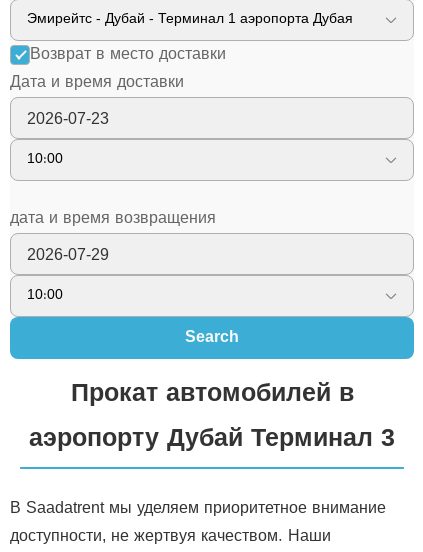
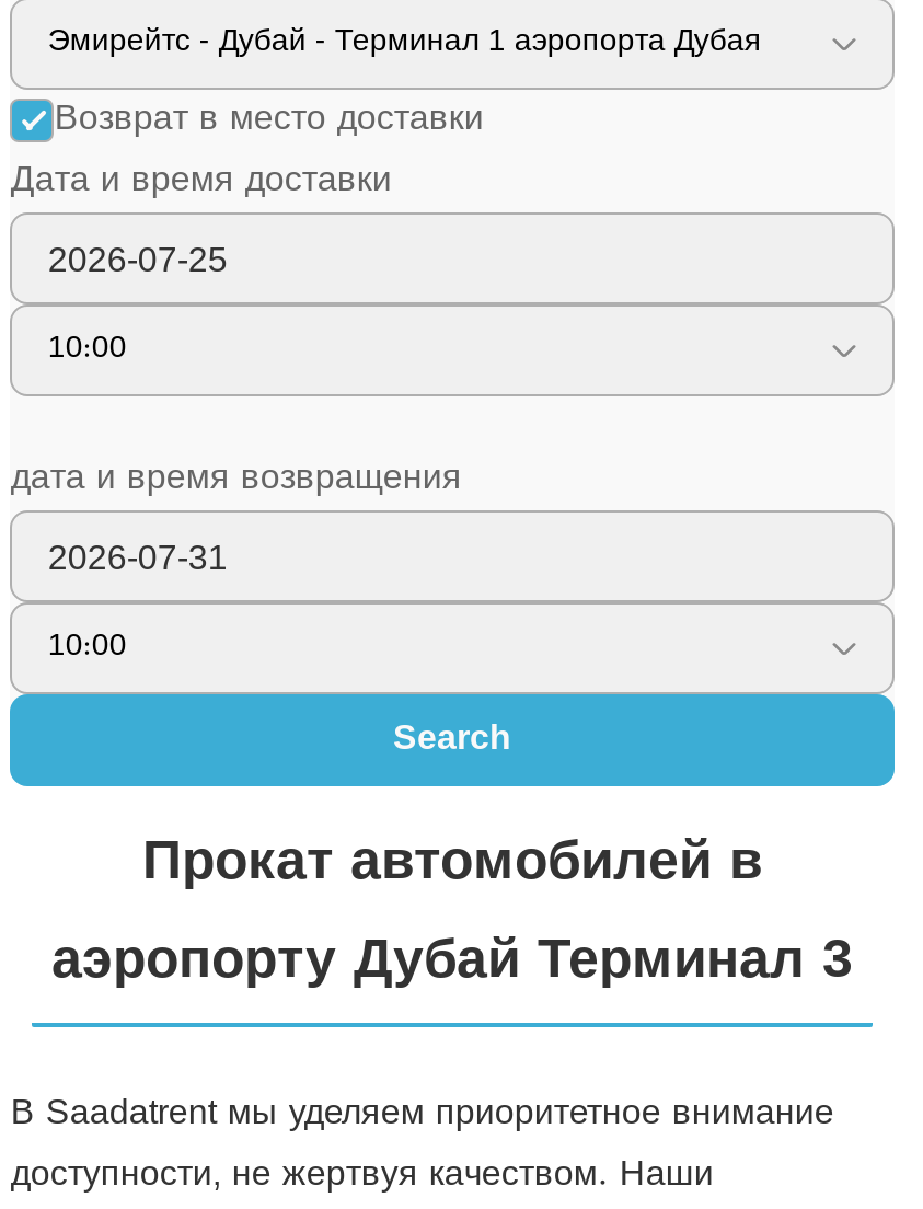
- 2026-07-23
+ 2026-07-25

- 2026-07-29
+ 2026-07-31
